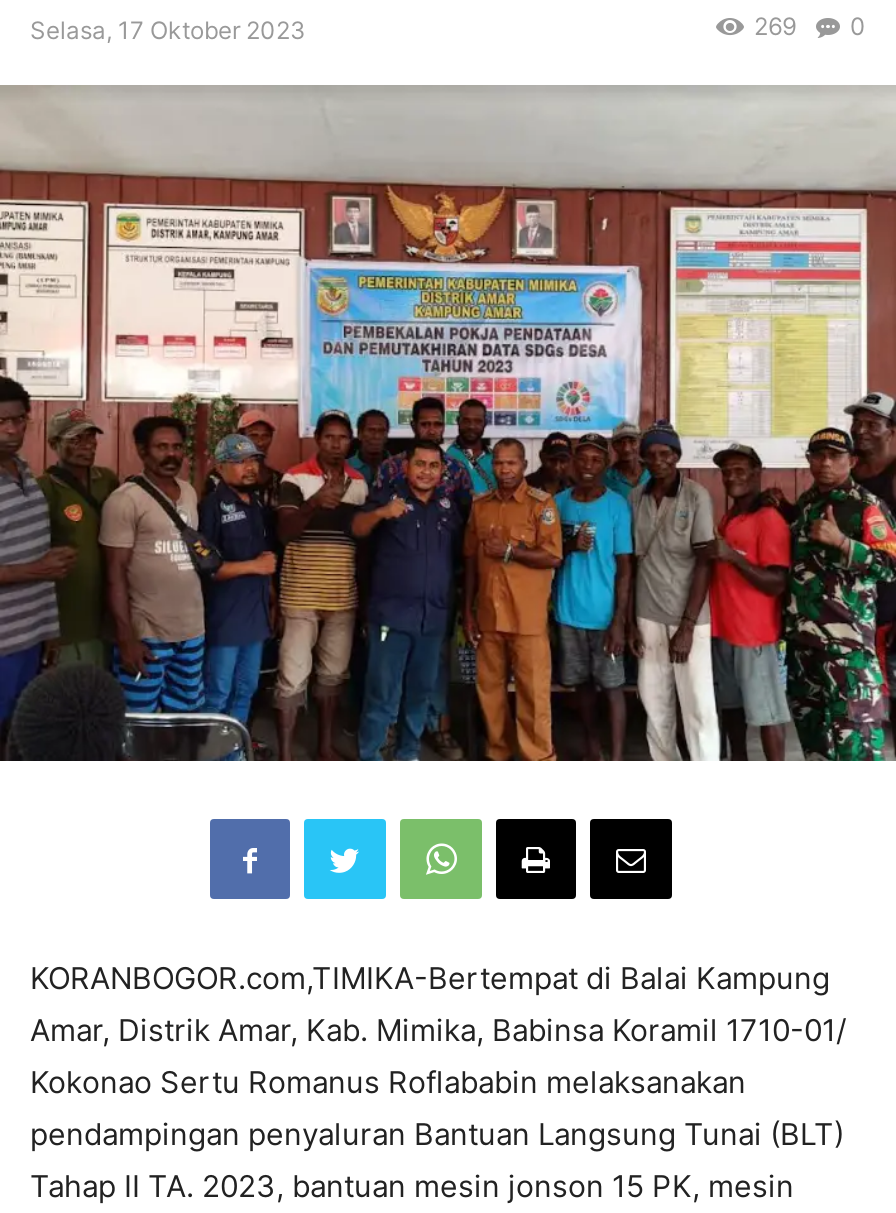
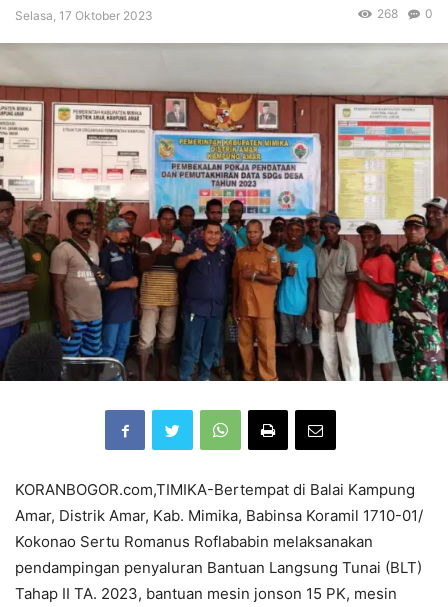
- 269 0
+ 268 0
